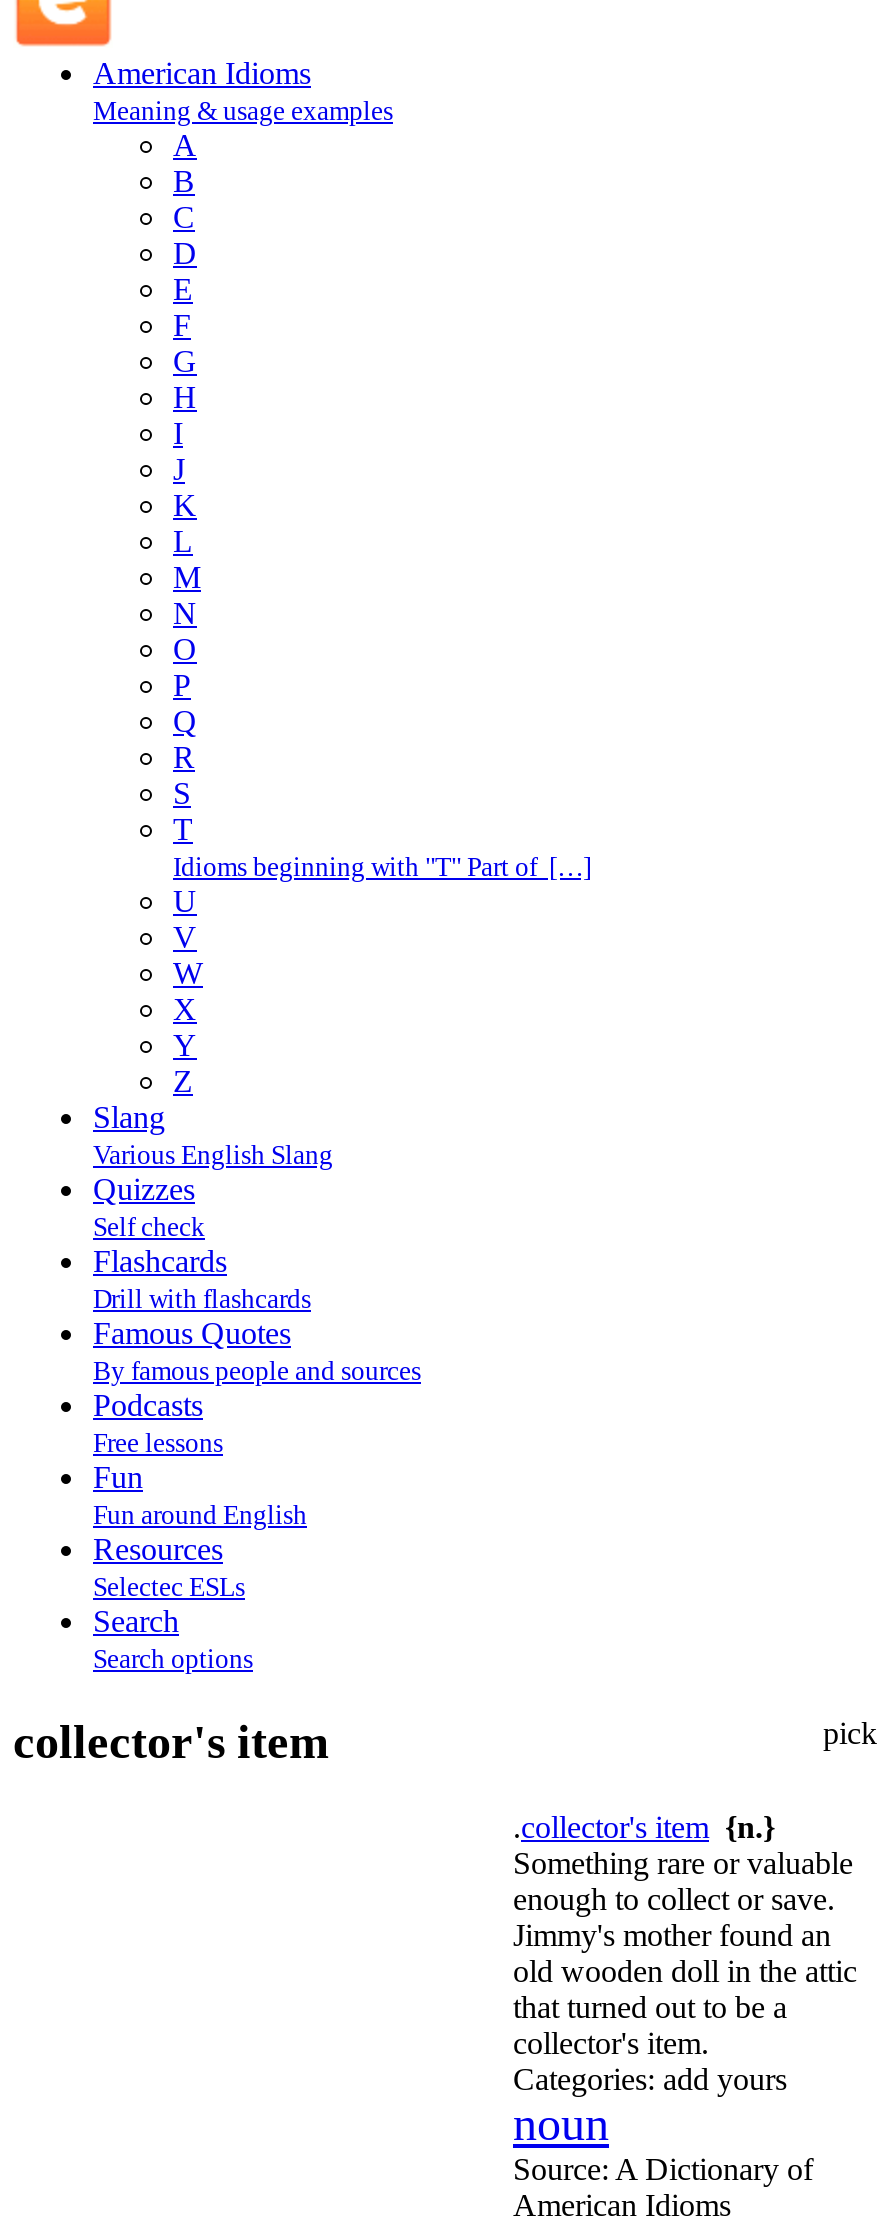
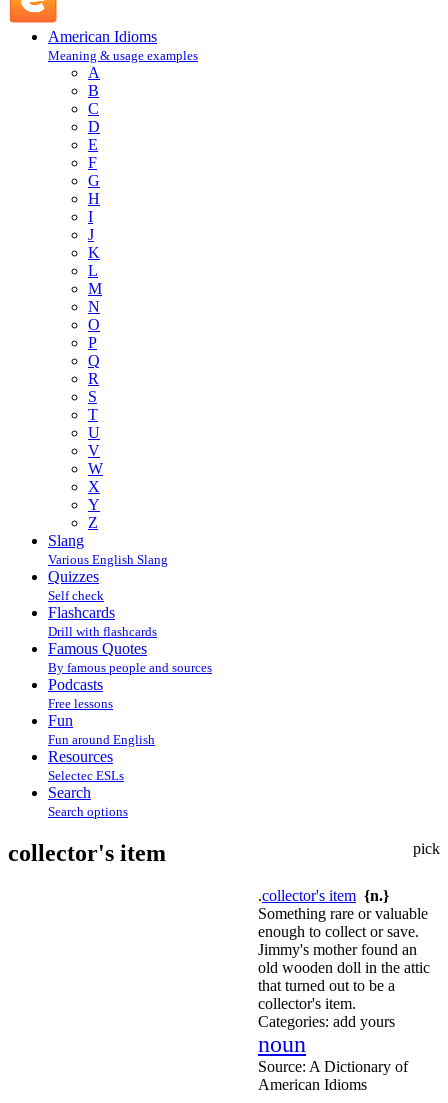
- Idioms beginning with "T" Part of […]
